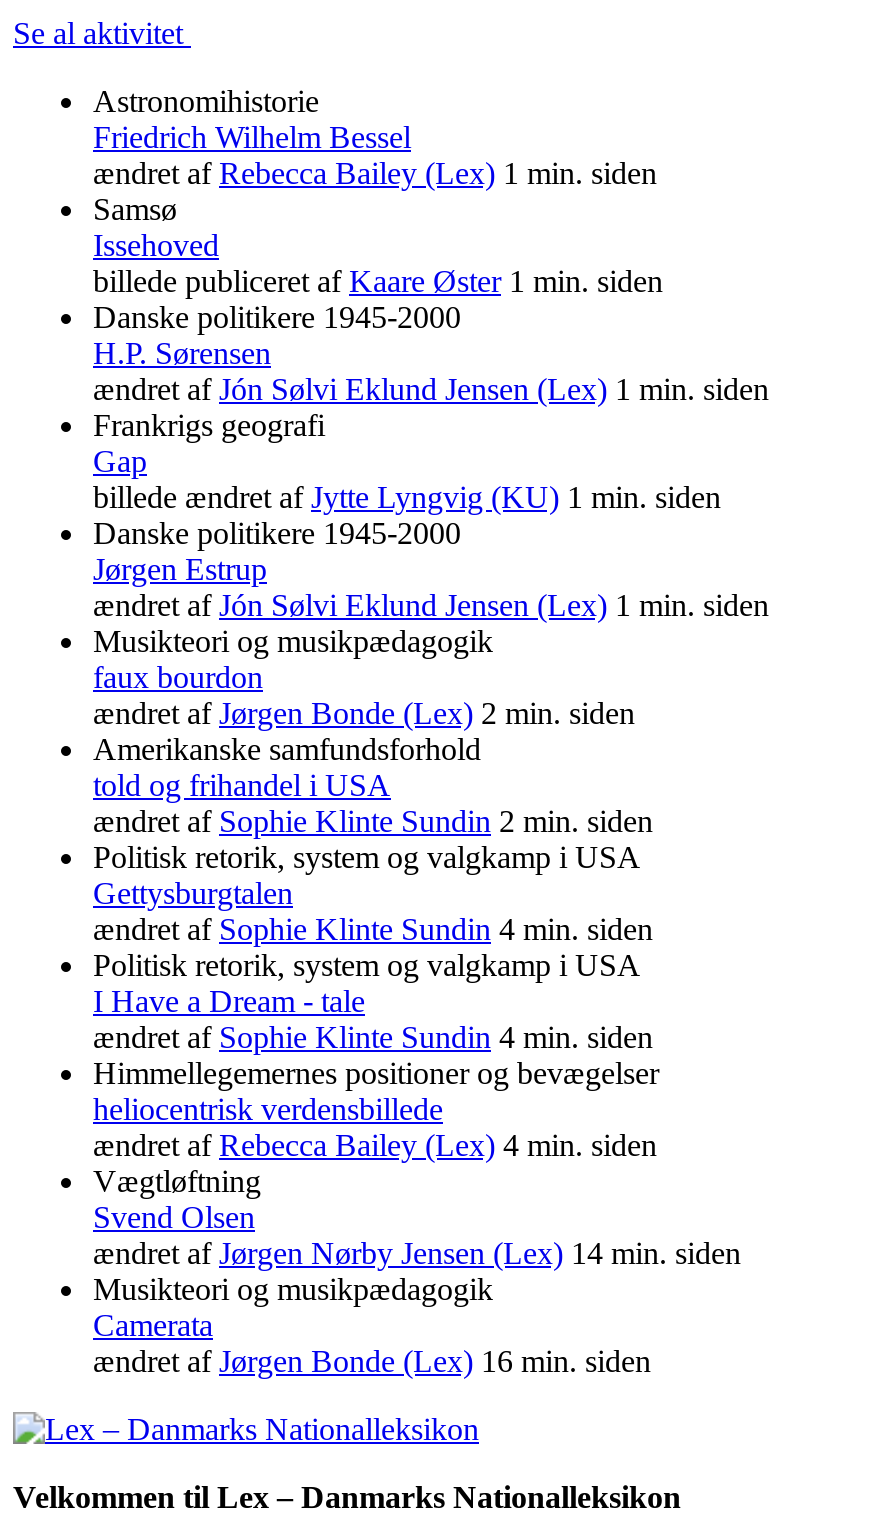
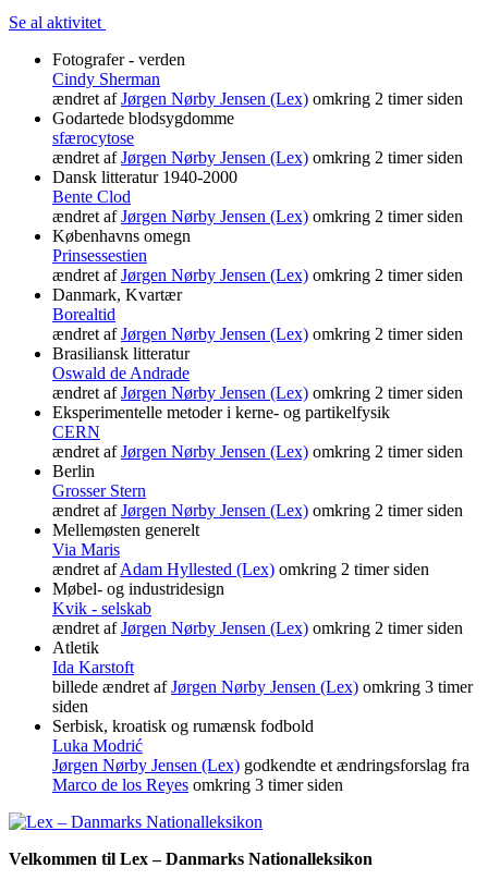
- Astronomihistorie
- Friedrich Wilhelm Bessel
- ændret af Rebecca Bailey (Lex) 1 min. siden
- Samsø
- Issehoved
- billede publiceret af Kaare Øster 1 min. siden
- Danske politikere 1945-2000
- H.P. Sørensen
- ændret af Jón Sølvi Eklund Jensen (Lex) 1 min. siden
- Frankrigs geografi
- Gap
- billede ændret af Jytte Lyngvig (KU) 1 min. siden
- Danske politikere 1945-2000
- Jørgen Estrup
- ændret af Jón Sølvi Eklund Jensen (Lex) 1 min. siden
- Musikteori og musikpædagogik
- faux bourdon
- ændret af Jørgen Bonde (Lex) 2 min. siden
- Amerikanske samfundsforhold
- told og frihandel i USA
- ændret af Sophie Klinte Sundin 2 min. siden
- Politisk retorik, system og valgkamp i USA
- Gettysburgtalen
- ændret af Sophie Klinte Sundin 4 min. siden
- Politisk retorik, system og valgkamp i USA
- I Have a Dream - tale
- ændret af Sophie Klinte Sundin 4 min. siden
- Himmellegemernes positioner og bevægelser
- heliocentrisk verdensbillede
- ændret af Rebecca Bailey (Lex) 4 min. siden
- Vægtløftning
- Svend Olsen
- ændret af Jørgen Nørby Jensen (Lex) 14 min. siden
- Musikteori og musikpædagogik
- Camerata
- ændret af Jørgen Bonde (Lex) 16 min. siden
+ Fotografer - verden
+ Cindy Sherman
+ ændret af Jørgen Nørby Jensen (Lex) omkring 2 timer siden
+ Godartede blodsygdomme
+ sfærocytose
+ ændret af Jørgen Nørby Jensen (Lex) omkring 2 timer siden
+ Dansk litteratur 1940-2000
+ Bente Clod
+ ændret af Jørgen Nørby Jensen (Lex) omkring 2 timer siden
+ Københavns omegn
+ Prinsessestien
+ ændret af Jørgen Nørby Jensen (Lex) omkring 2 timer siden
+ Danmark, Kvartær
+ Borealtid
+ ændret af Jørgen Nørby Jensen (Lex) omkring 2 timer siden
+ Brasiliansk litteratur
+ Oswald de Andrade
+ ændret af Jørgen Nørby Jensen (Lex) omkring 2 timer siden
+ Eksperimentelle metoder i kerne- og partikelfysik
+ CERN
+ ændret af Jørgen Nørby Jensen (Lex) omkring 2 timer siden
+ Berlin
+ Grosser Stern
+ ændret af Jørgen Nørby Jensen (Lex) omkring 2 timer siden
+ Mellemøsten generelt
+ Via Maris
+ ændret af Adam Hyllested (Lex) omkring 2 timer siden
+ Møbel- og industridesign
+ Kvik - selskab
+ ændret af Jørgen Nørby Jensen (Lex) omkring 2 timer siden
+ Atletik
+ Ida Karstoft
+ billede ændret af Jørgen Nørby Jensen (Lex) omkring 3 timer
+ siden
+ Serbisk, kroatisk og rumænsk fodbold
+ Luka Modrić
+ Jørgen Nørby Jensen (Lex) godkendte et ændringsforslag fra
+ Marco de los Reyes omkring 3 timer siden
